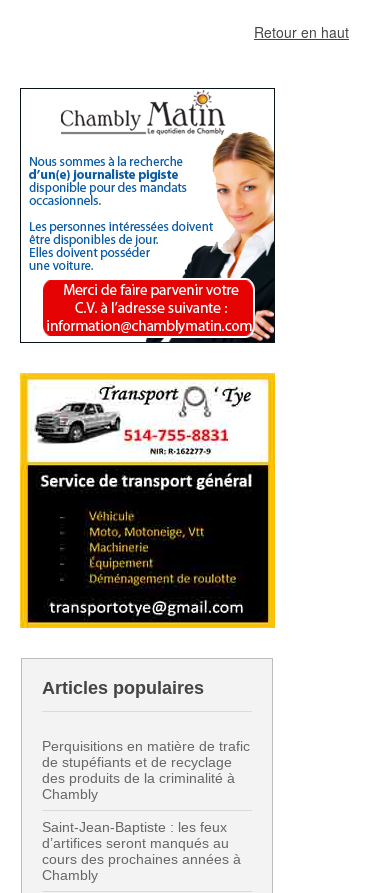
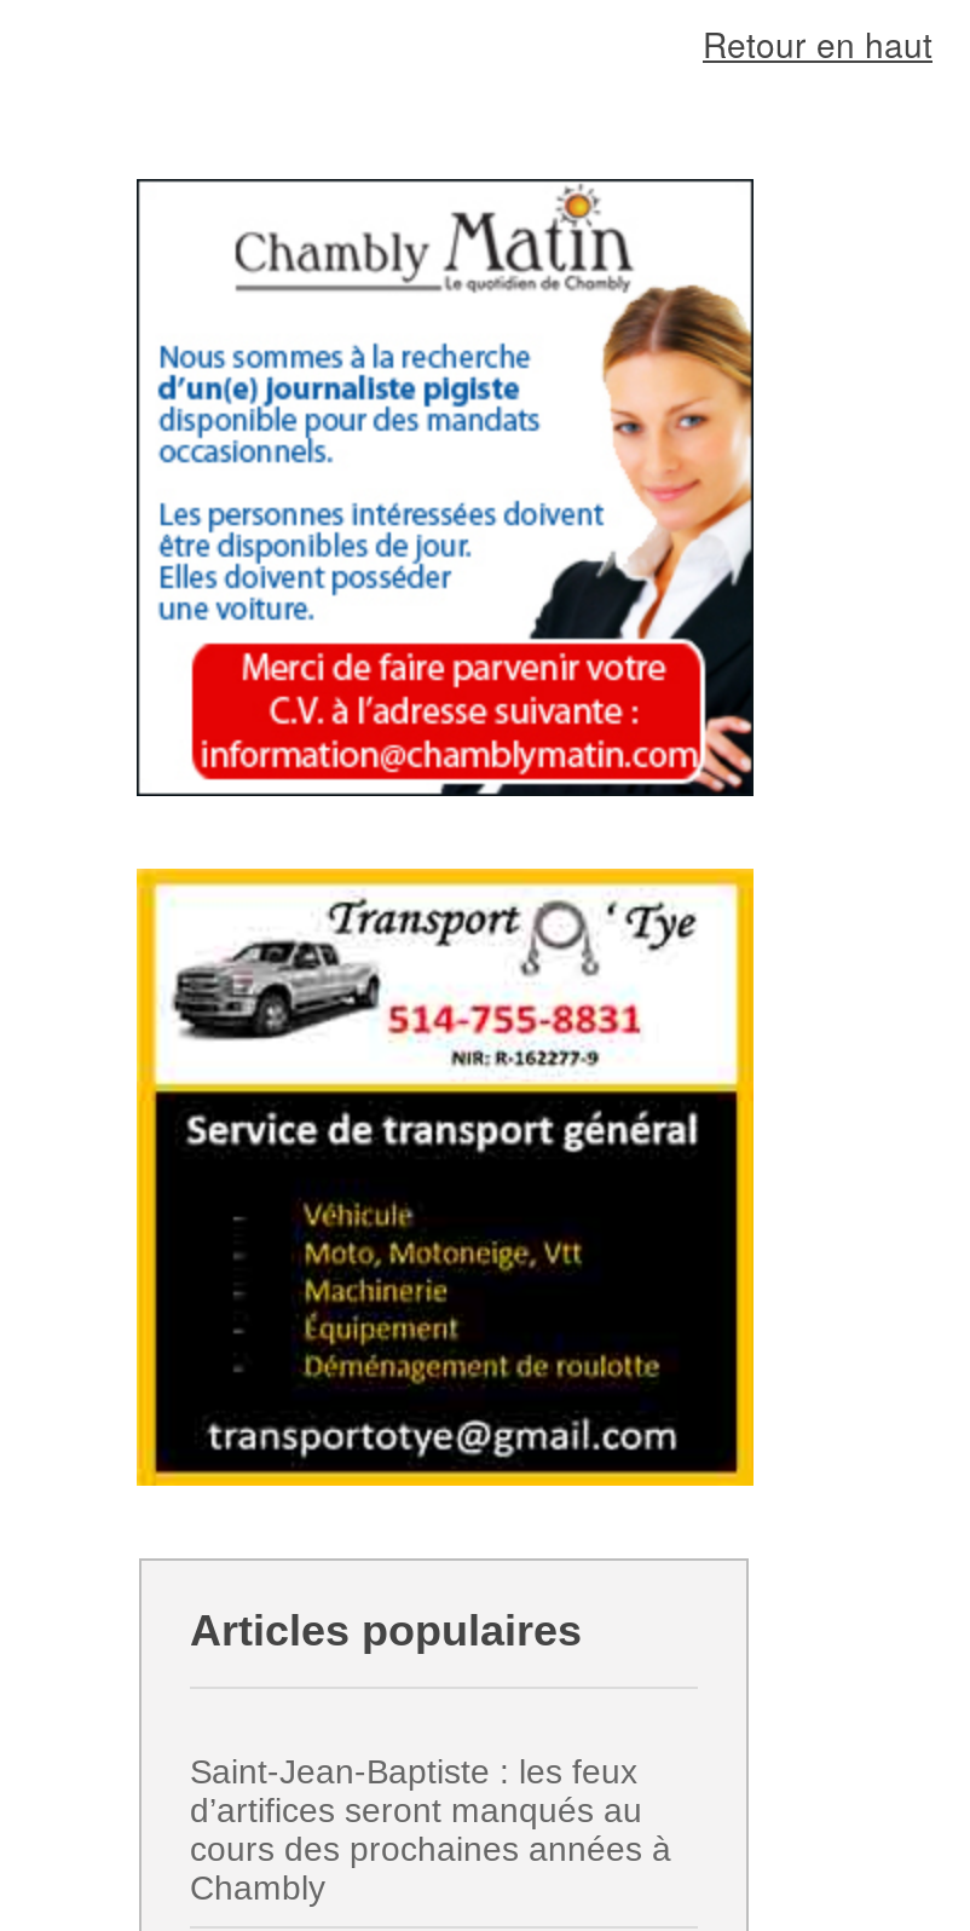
- Perquisitions en matière de trafic
- de stupéfiants et de recyclage
- des produits de la criminalité à
- Chambly
